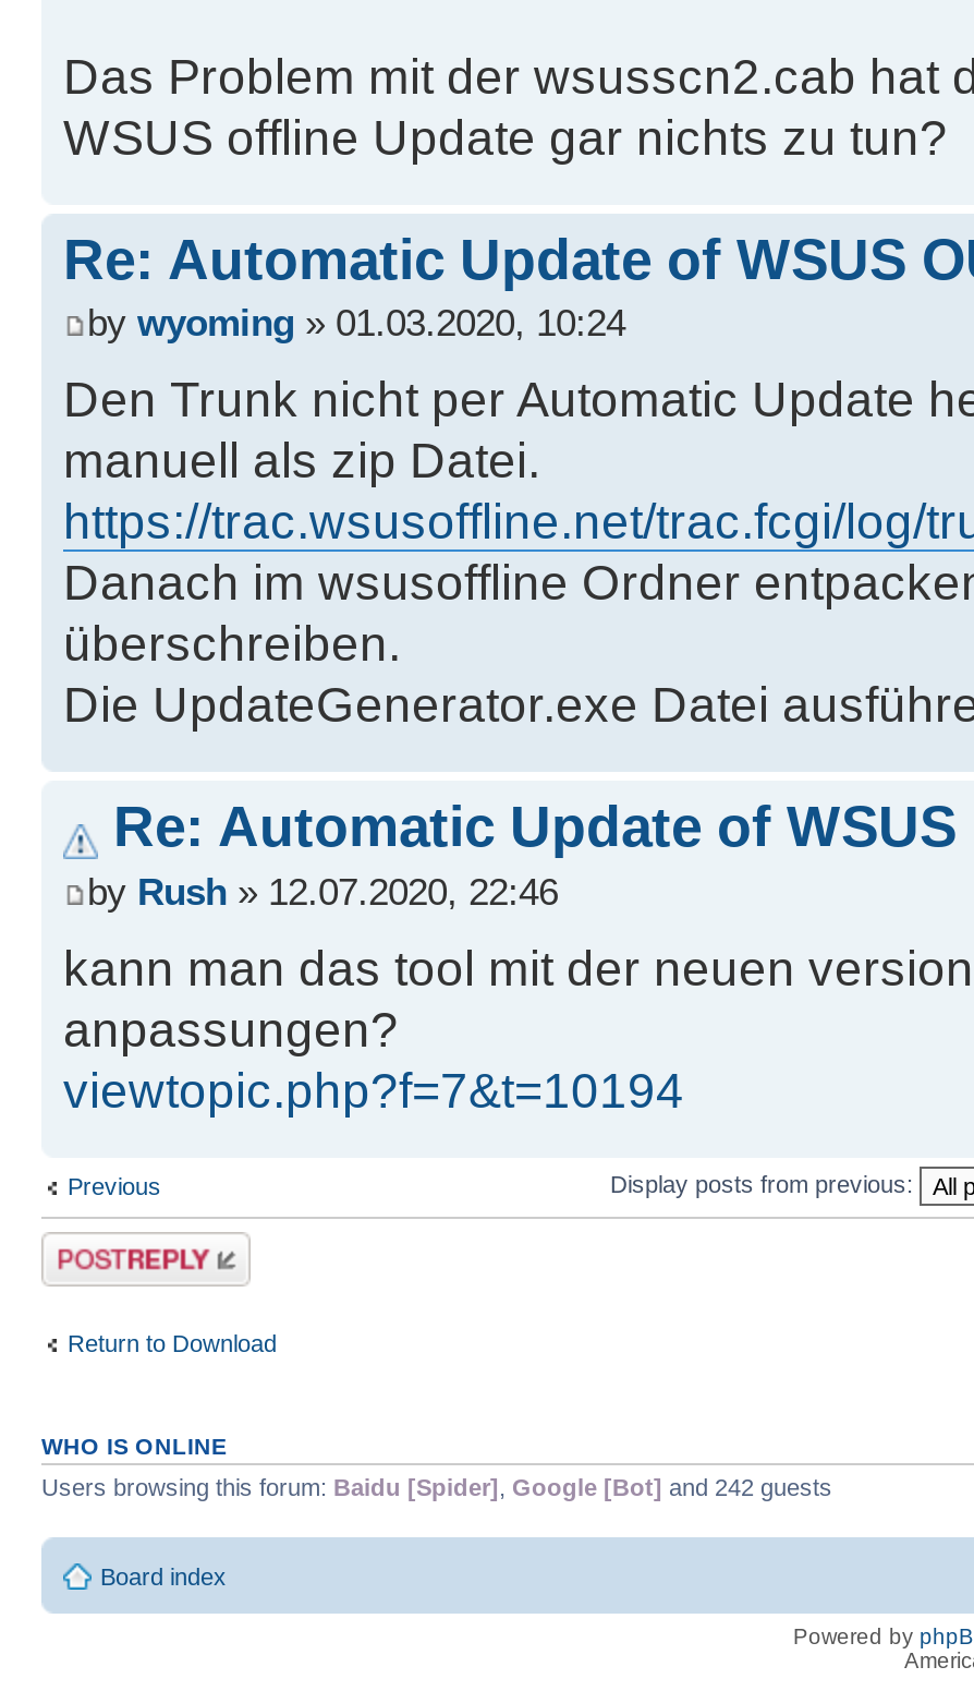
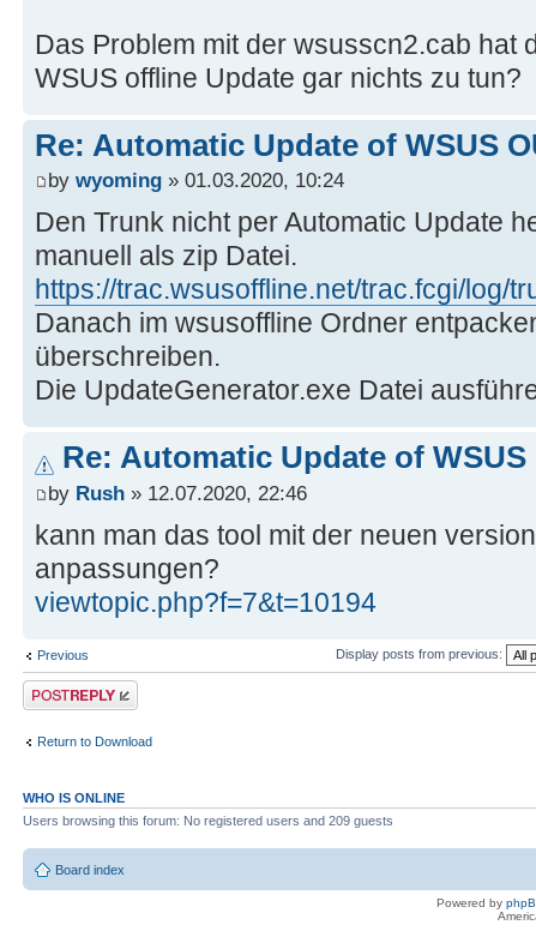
- Users browsing this forum: Baidu [Spider], Google [Bot] and 242 guests
+ Users browsing this forum: No registered users and 209 guests
